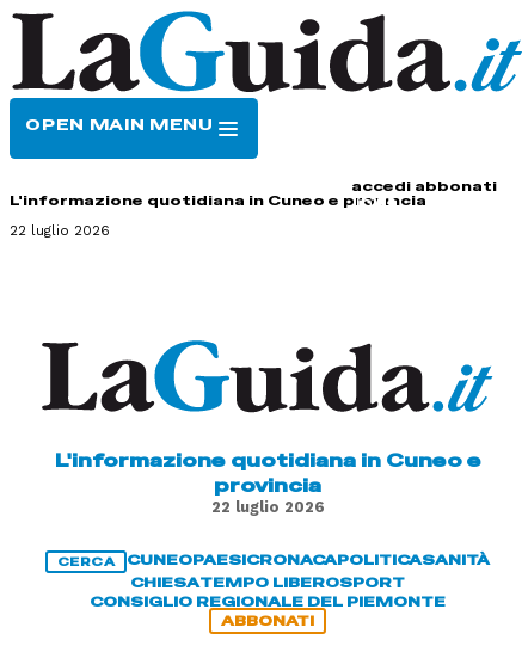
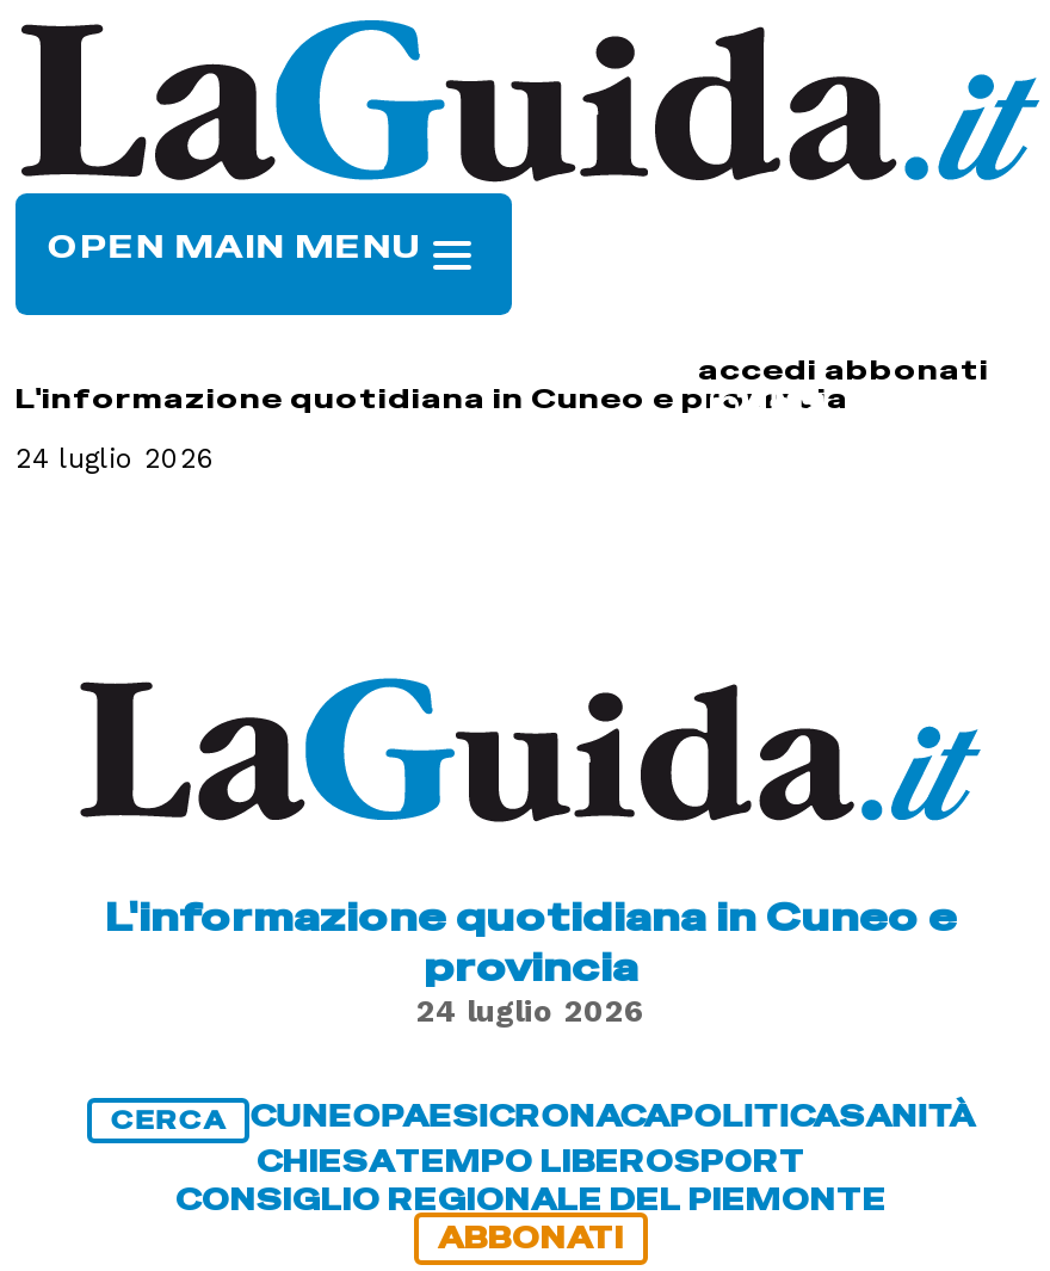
- 22 luglio 2026
+ 24 luglio 2026

- 22 luglio 2026
+ 24 luglio 2026
